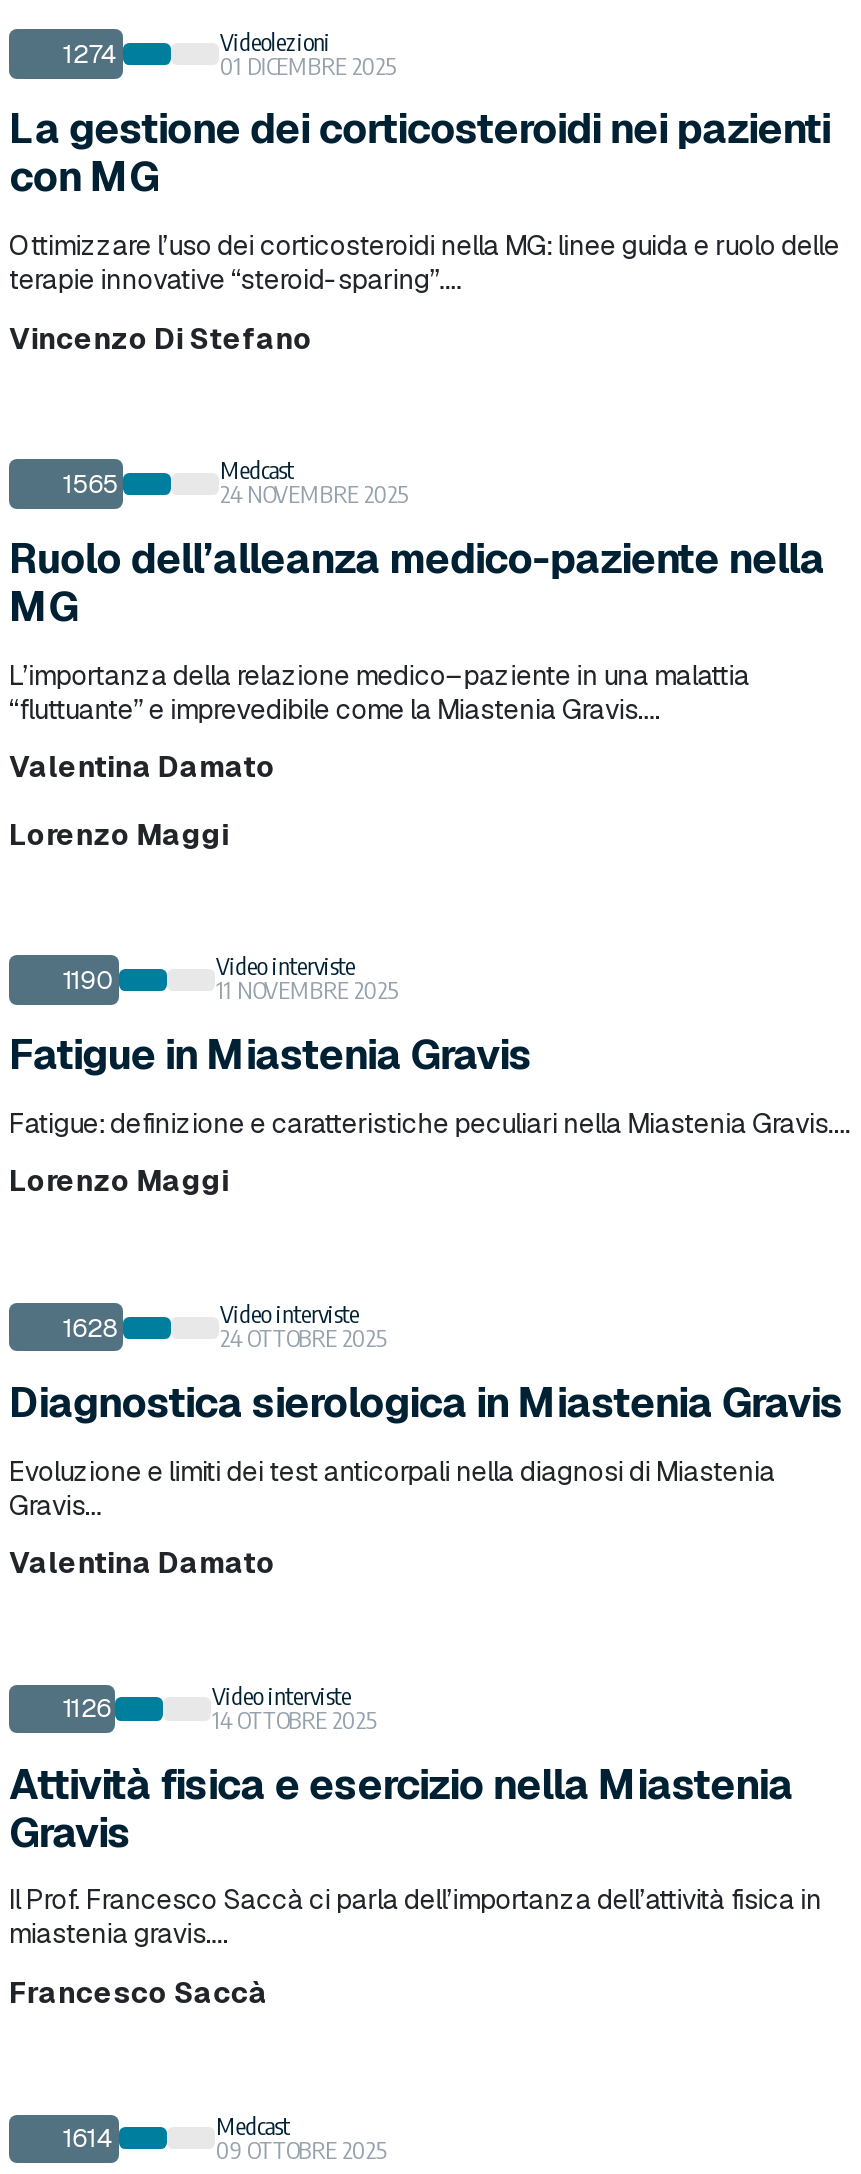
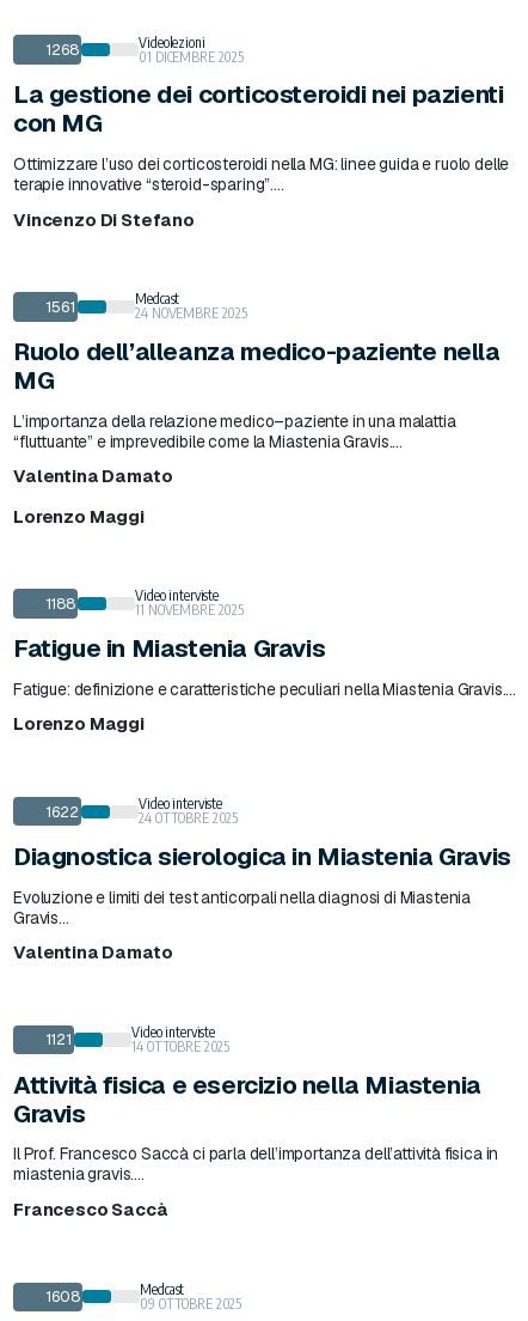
- 1274
+ 1268

- 1565
+ 1561

- 1190
+ 1188

- 1628
+ 1622

- 1126
+ 1121

- 1614
+ 1608
